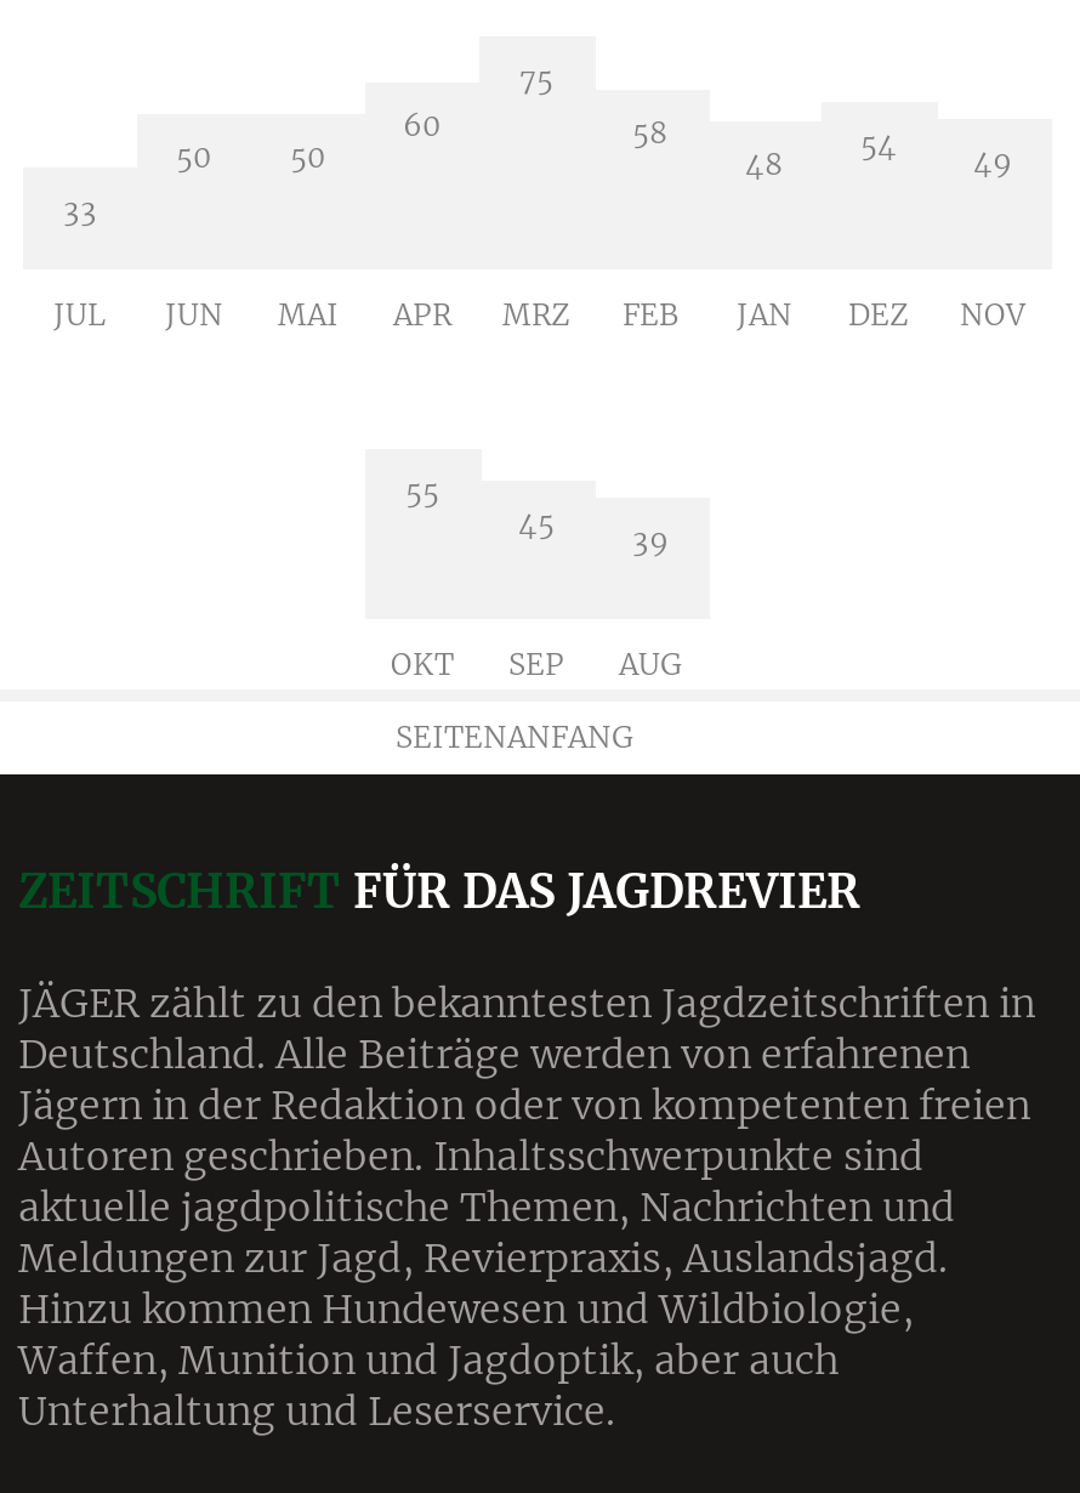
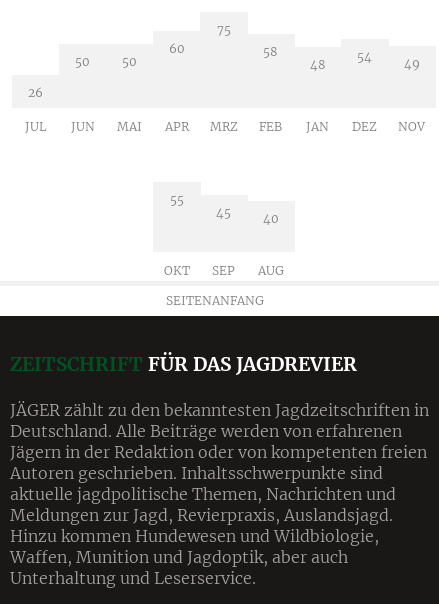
- 33
+ 26

- 39
+ 40
